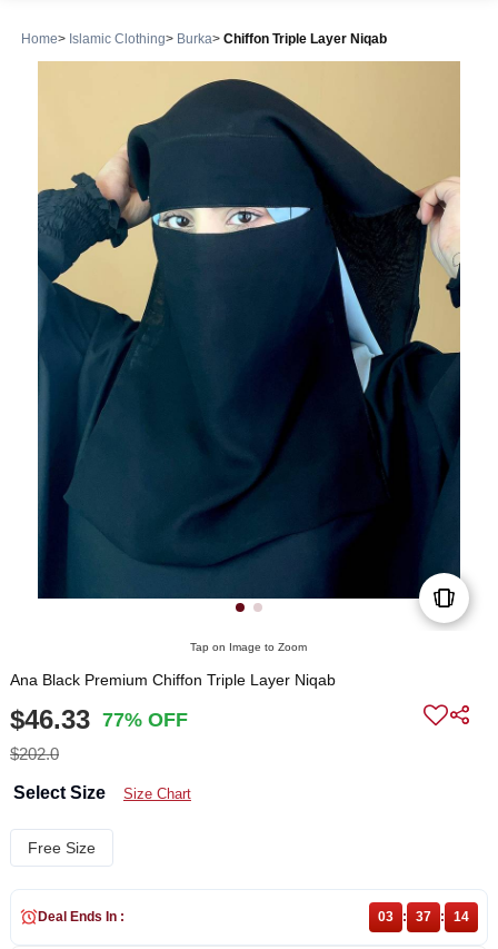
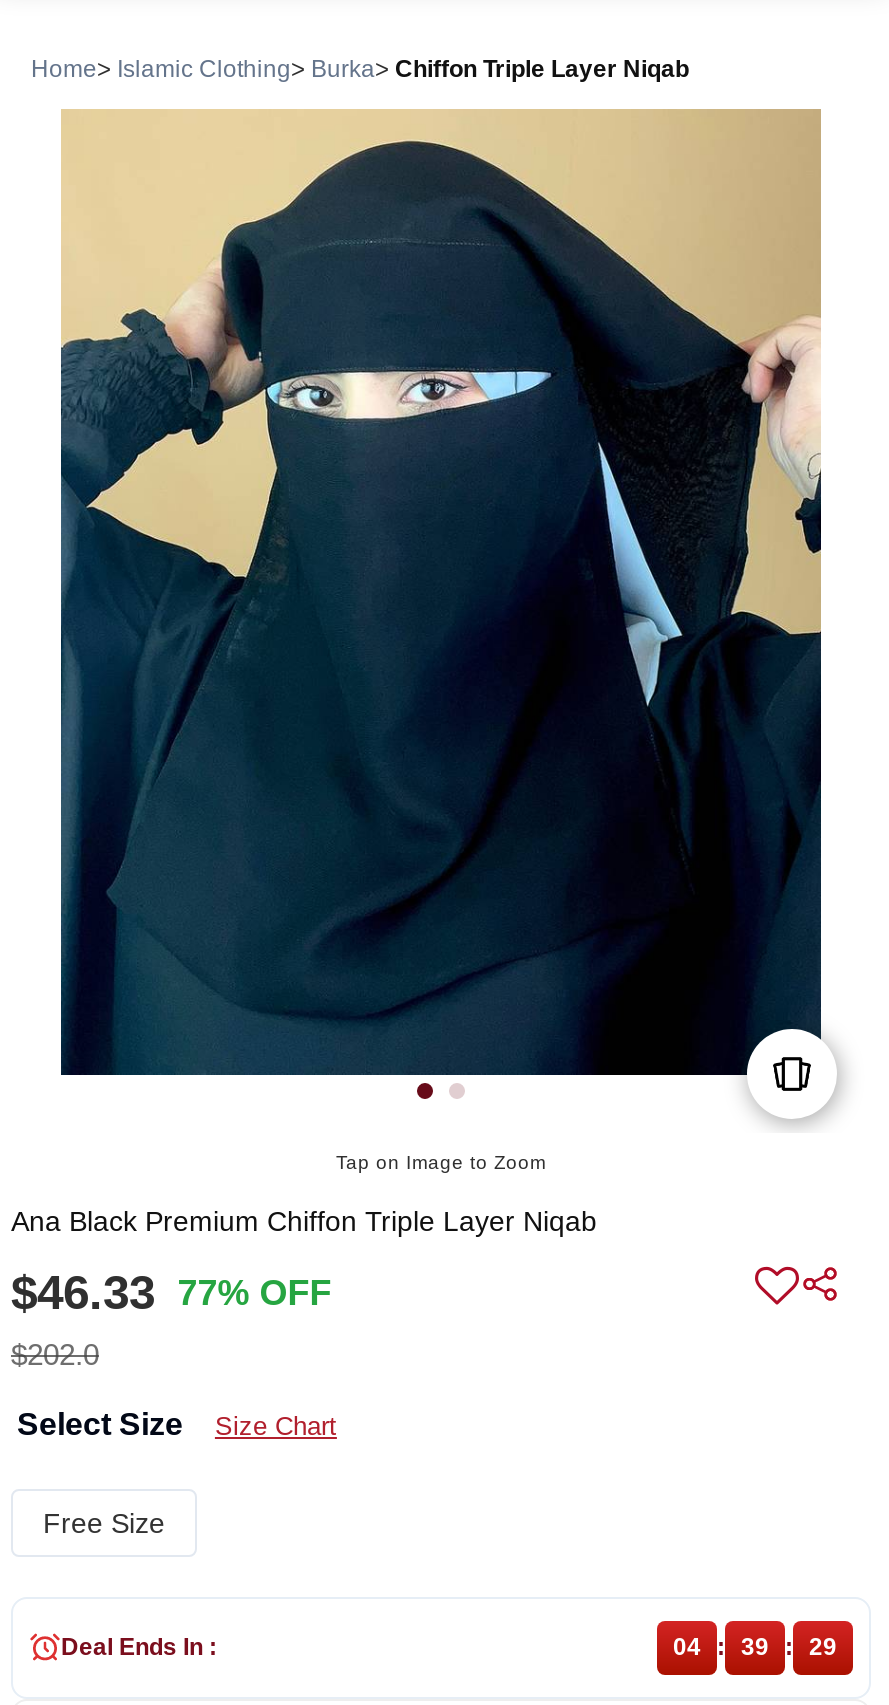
- 03 : 37 : 14
+ 04 : 39 : 29
